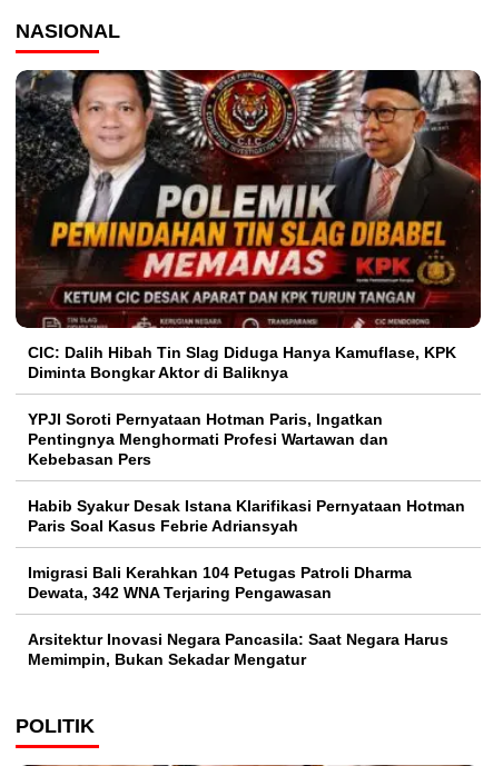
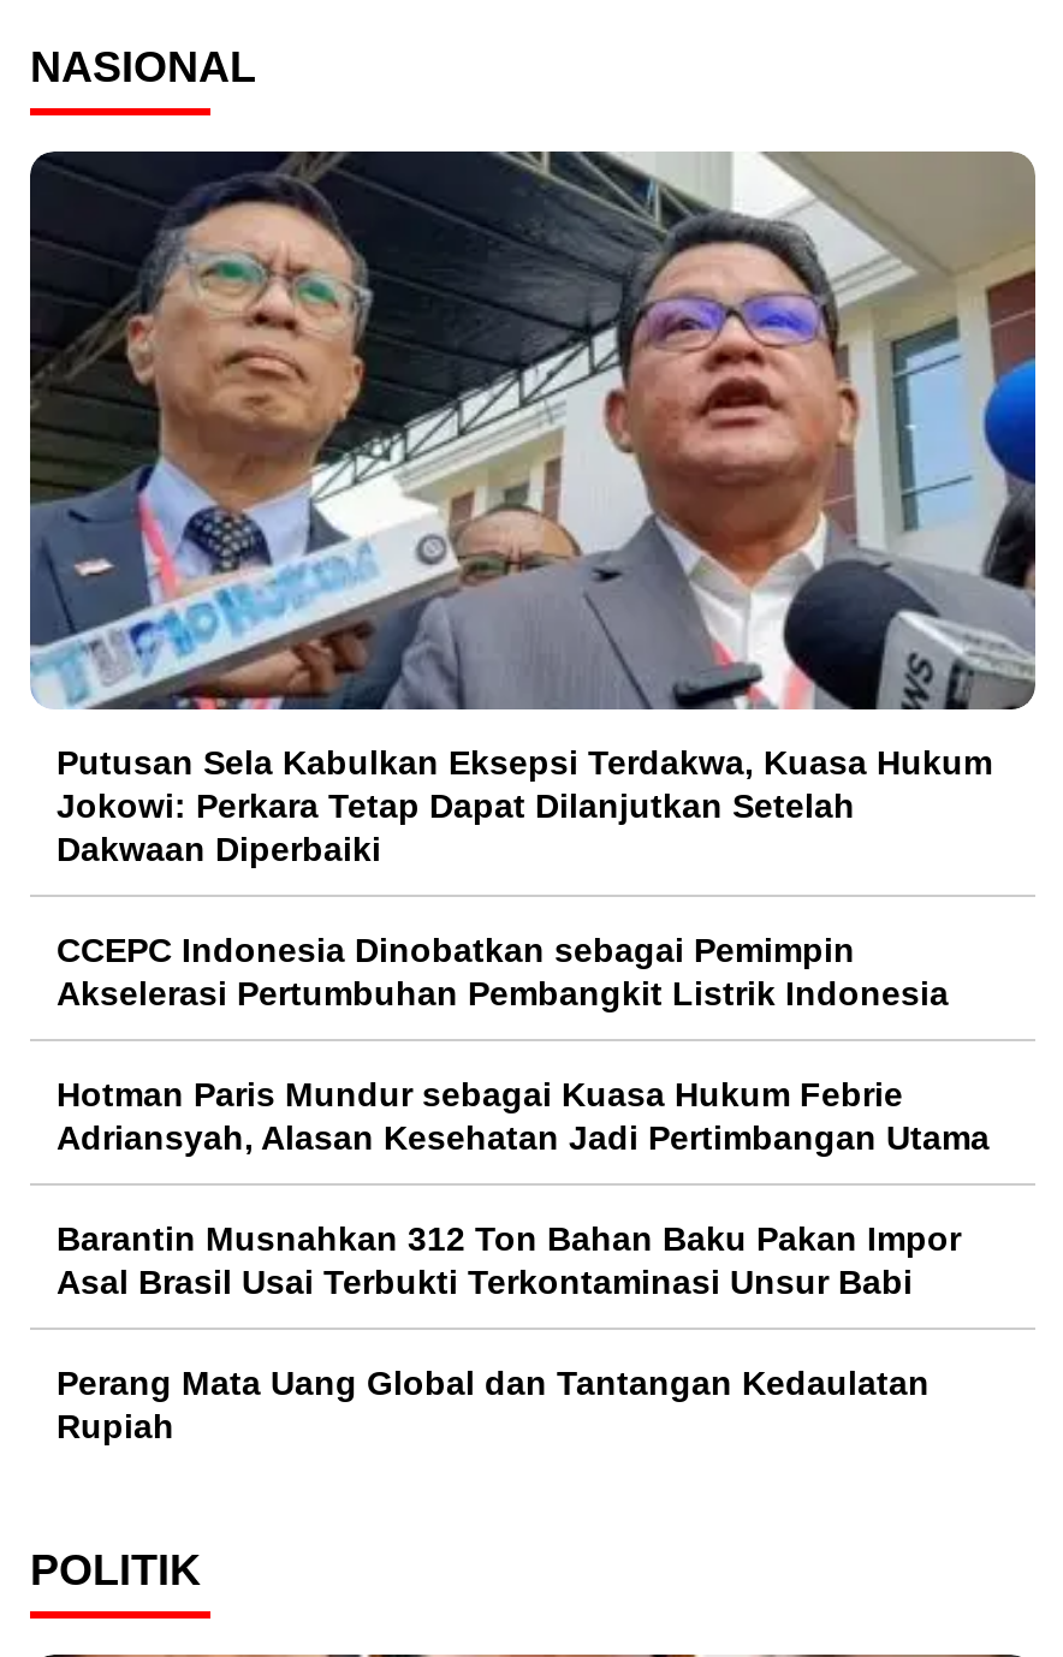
- [image]
- CIC: Dalih Hibah Tin Slag Diduga Hanya Kamuflase, KPK
- Diminta Bongkar Aktor di Baliknya
+ [image]
+ Putusan Sela Kabulkan Eksepsi Terdakwa, Kuasa Hukum
+ Jokowi: Perkara Tetap Dapat Dilanjutkan Setelah
+ Dakwaan Diperbaiki

- YPJI Soroti Pernyataan Hotman Paris, Ingatkan
- Pentingnya Menghormati Profesi Wartawan dan
- Kebebasan Pers
+ CCEPC Indonesia Dinobatkan sebagai Pemimpin
+ Akselerasi Pertumbuhan Pembangkit Listrik Indonesia

- Habib Syakur Desak Istana Klarifikasi Pernyataan Hotman
- Paris Soal Kasus Febrie Adriansyah
+ Hotman Paris Mundur sebagai Kuasa Hukum Febrie
+ Adriansyah, Alasan Kesehatan Jadi Pertimbangan Utama

- Imigrasi Bali Kerahkan 104 Petugas Patroli Dharma
- Dewata, 342 WNA Terjaring Pengawasan
+ Barantin Musnahkan 312 Ton Bahan Baku Pakan Impor
+ Asal Brasil Usai Terbukti Terkontaminasi Unsur Babi

- Arsitektur Inovasi Negara Pancasila: Saat Negara Harus
- Memimpin, Bukan Sekadar Mengatur
+ Perang Mata Uang Global dan Tantangan Kedaulatan
+ Rupiah
